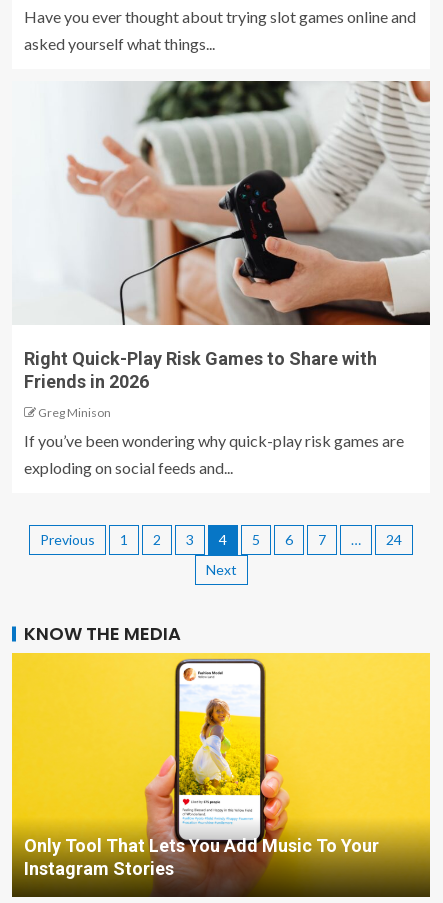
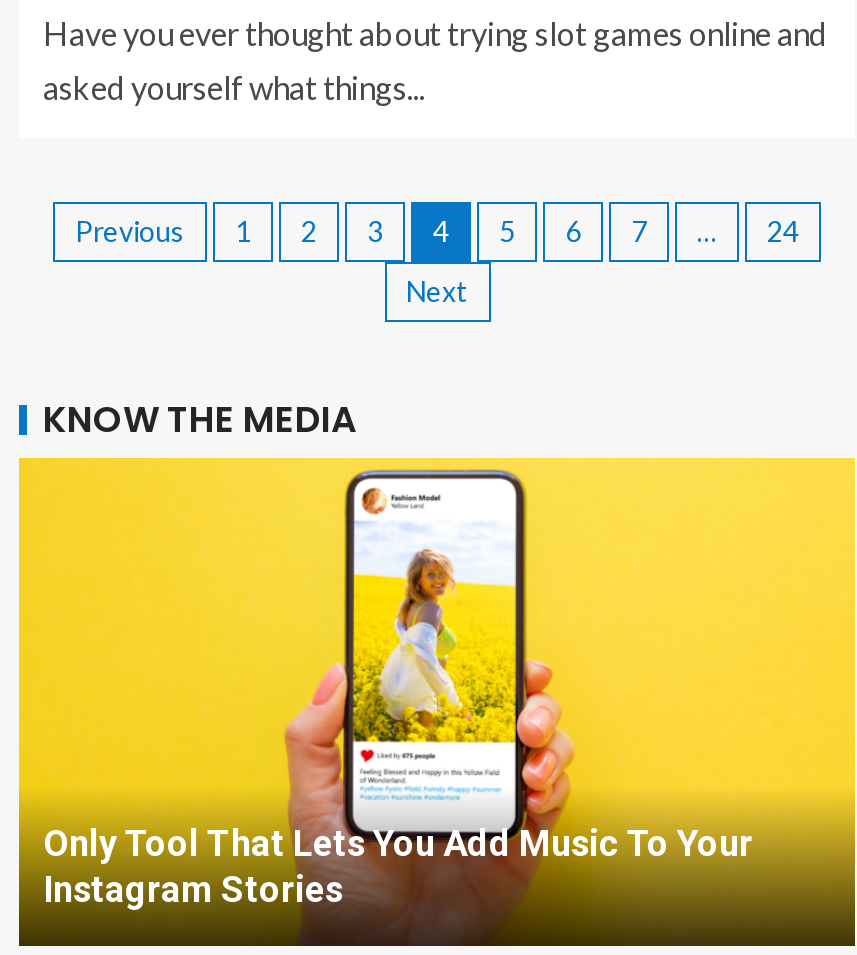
- [image]
- Right Quick-Play Risk Games to Share with
- Friends in 2026
- Greg Minison
- If you’ve been wondering why quick-play risk games are
- exploding on social feeds and...
